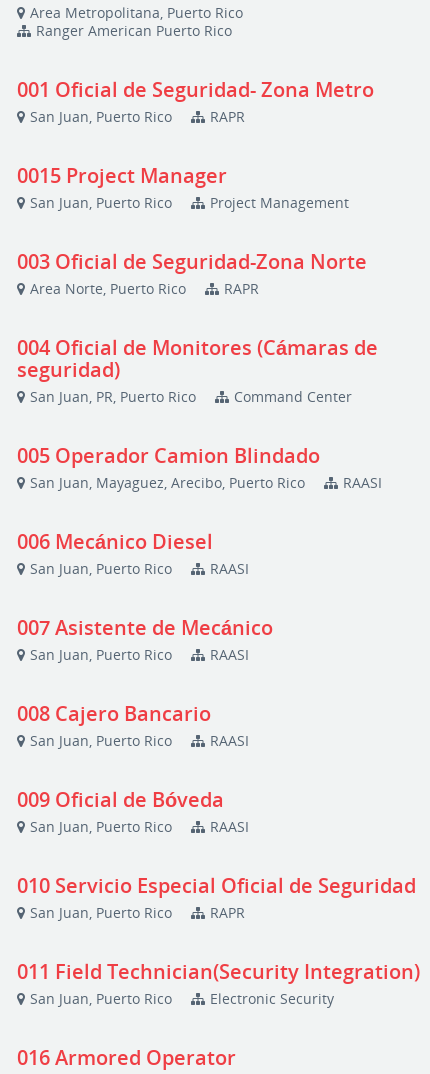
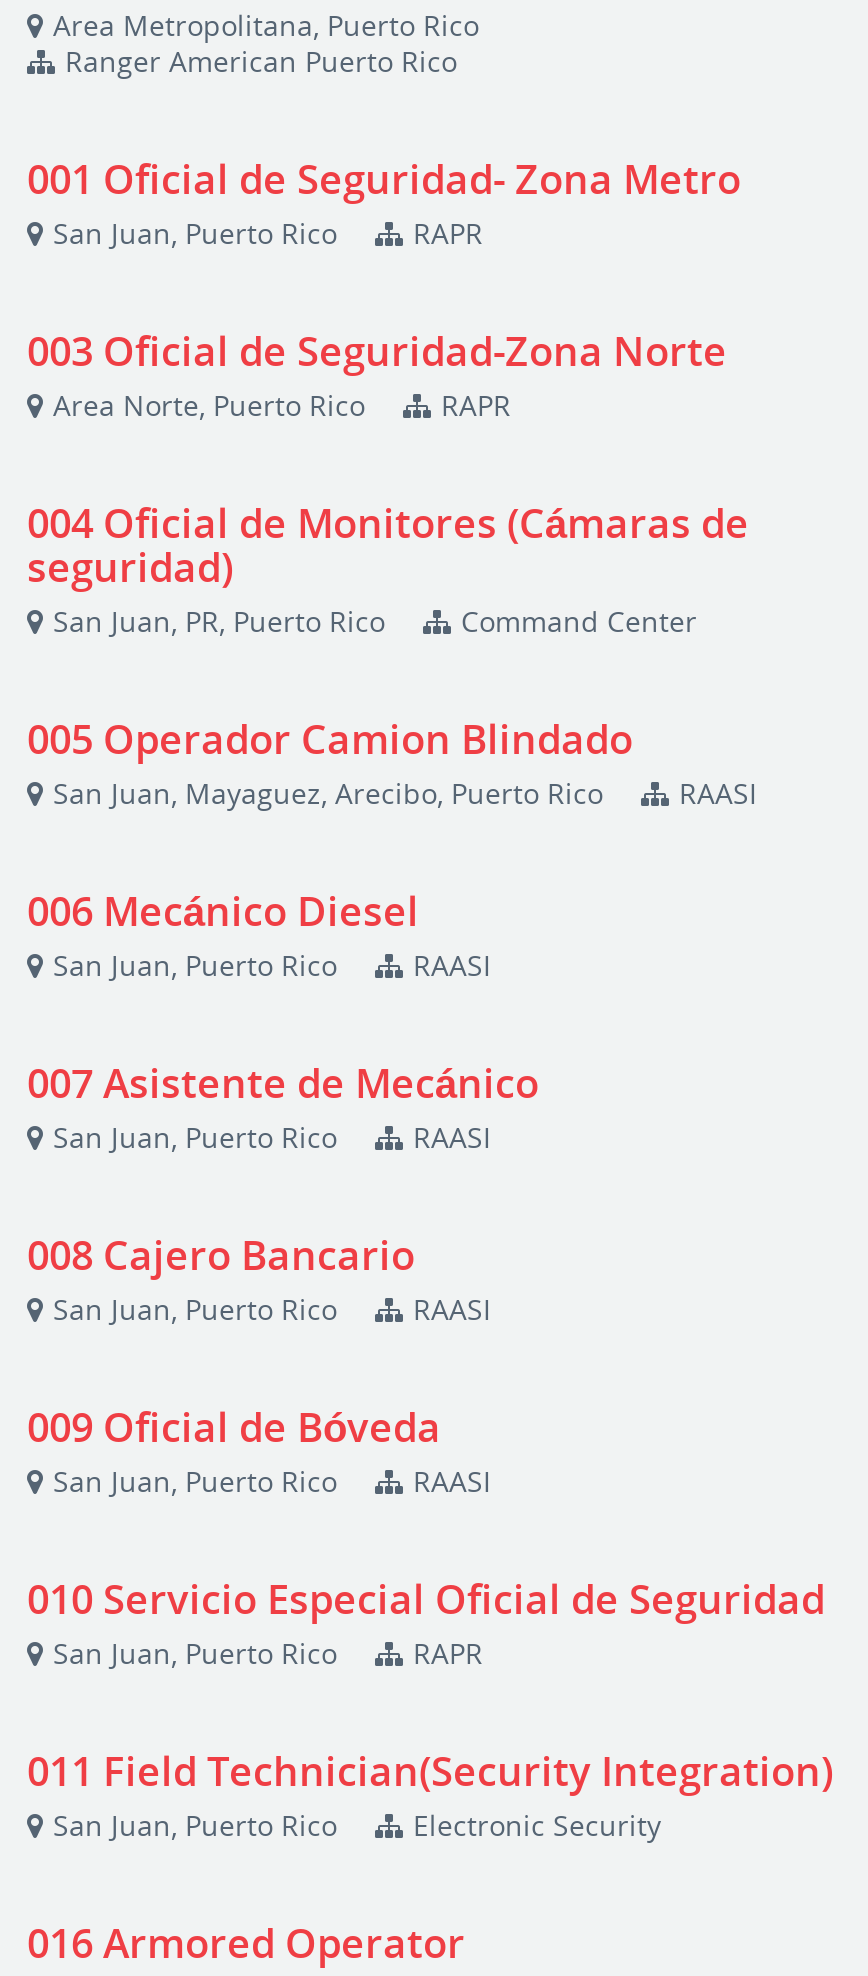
- 0015 Project Manager
- San Juan, Puerto Rico
- Project Management
